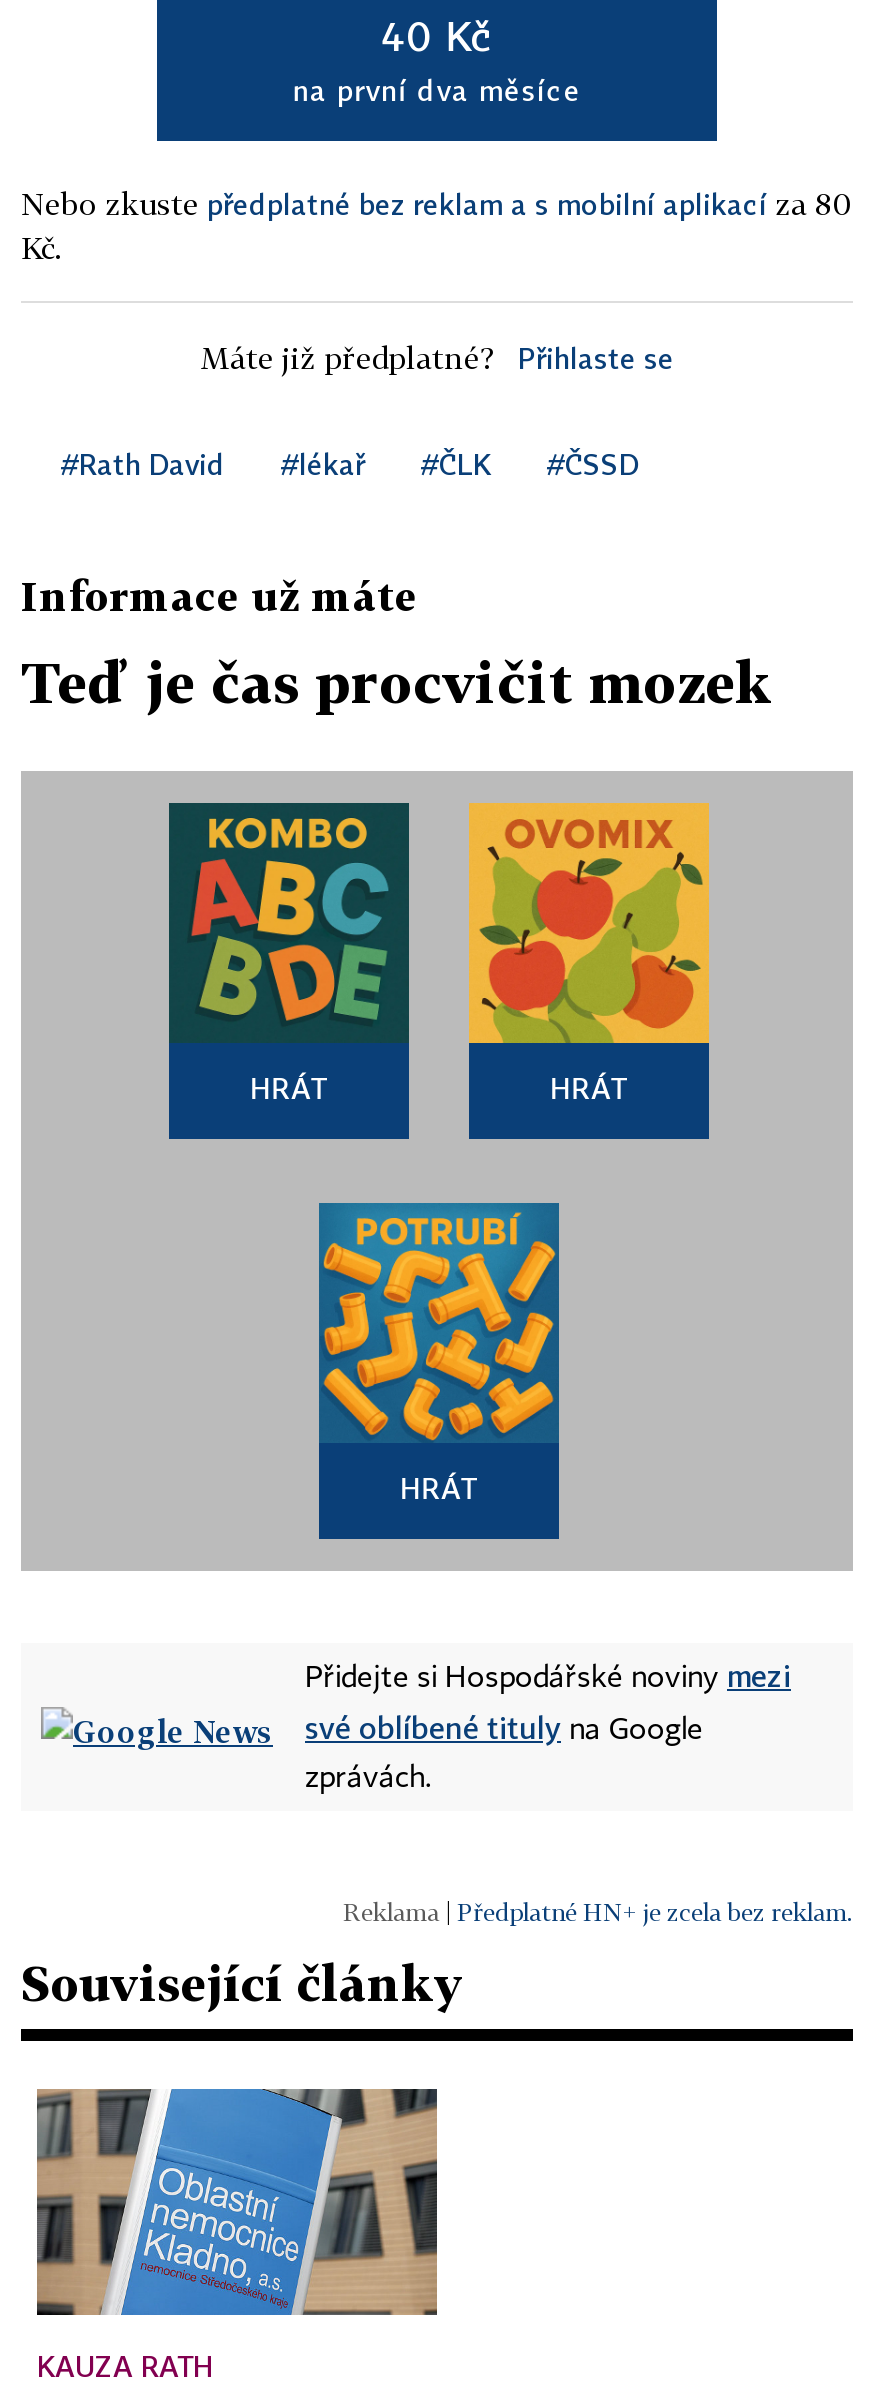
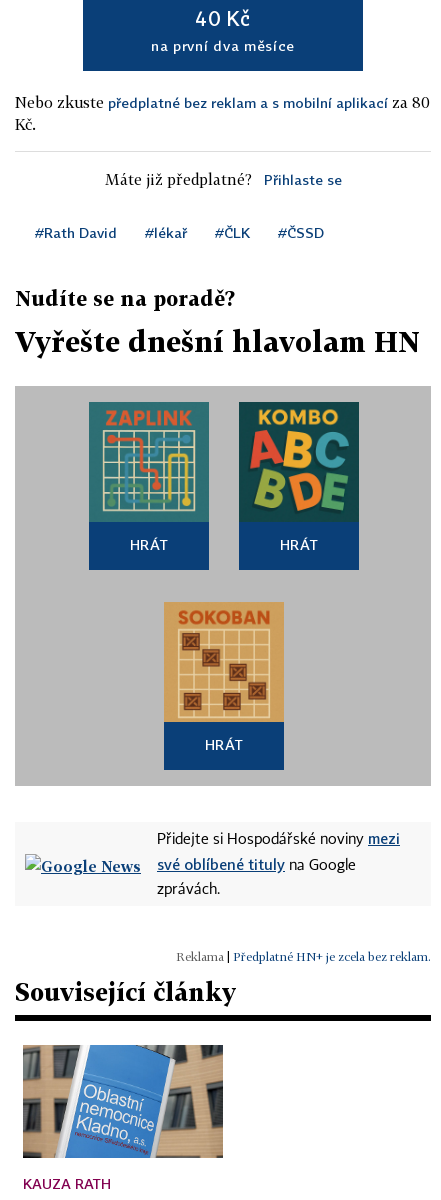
- Informace už máte
+ Nudíte se na poradě?

- Teď je čas procvičit mozek
+ Vyřešte dnešní hlavolam HN

- [image]
+ [image]

- [image]
+ [image]

- [image]
+ [image]
